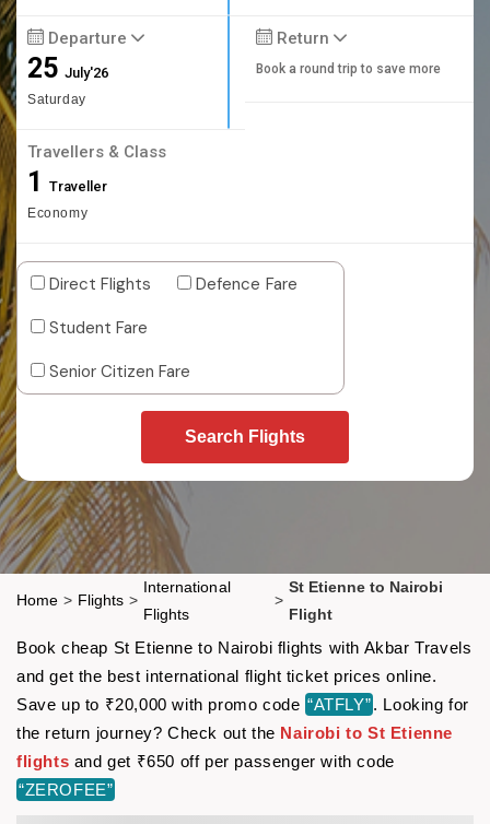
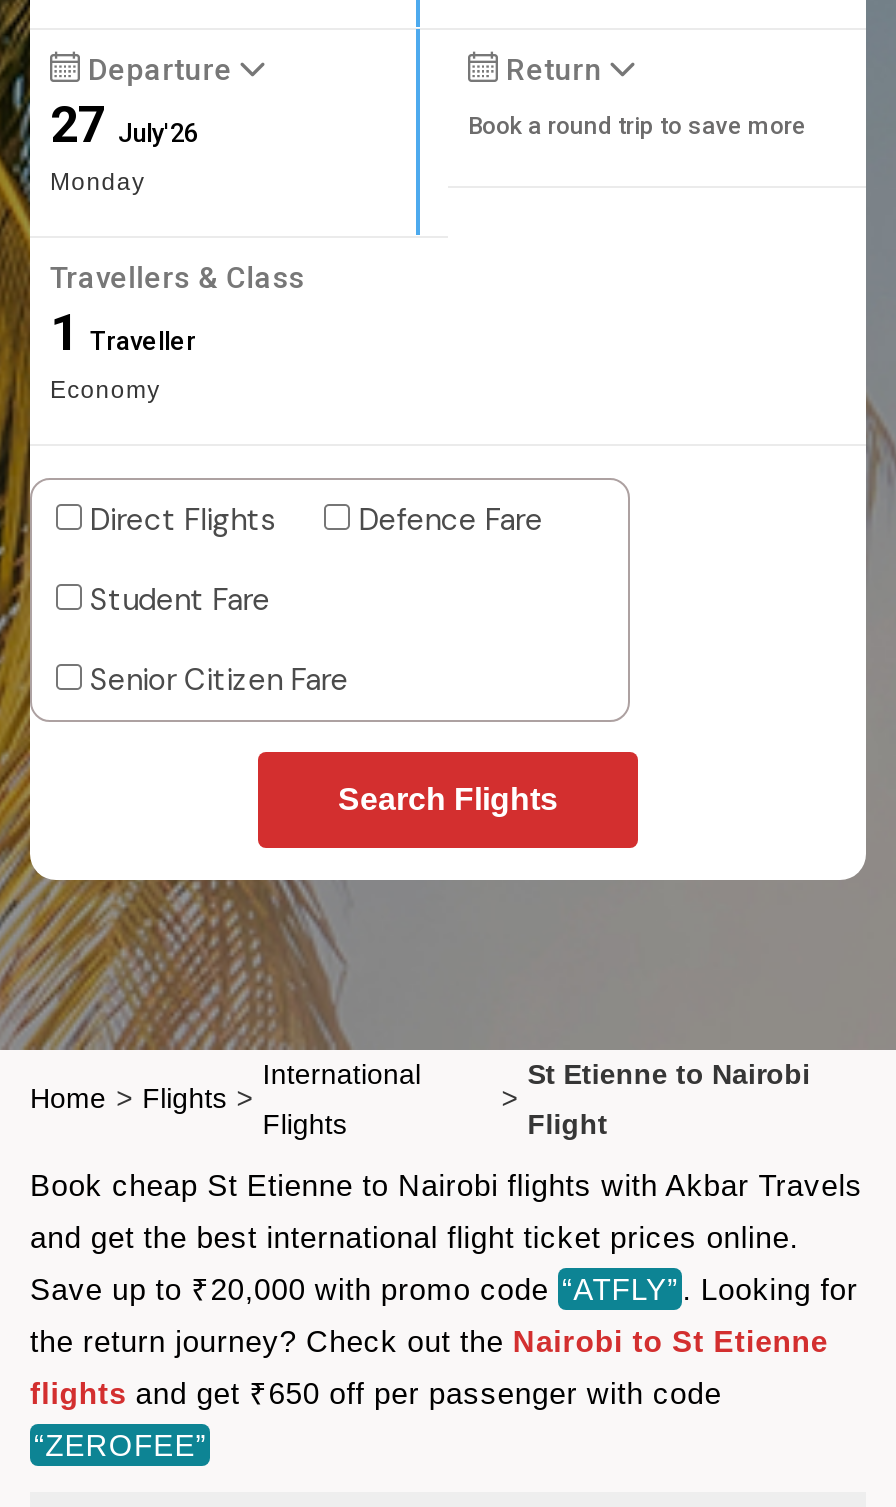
- 25 July'26
- Saturday
+ 27 July'26
+ Monday
